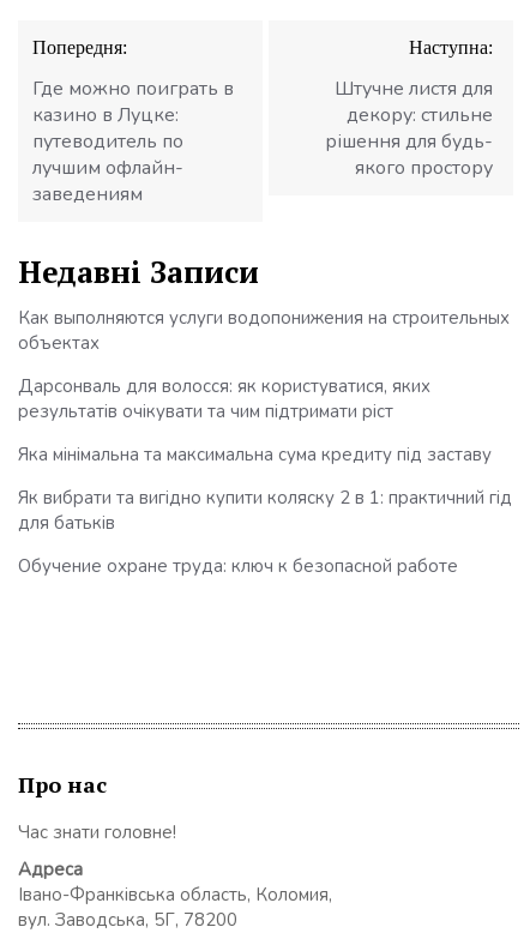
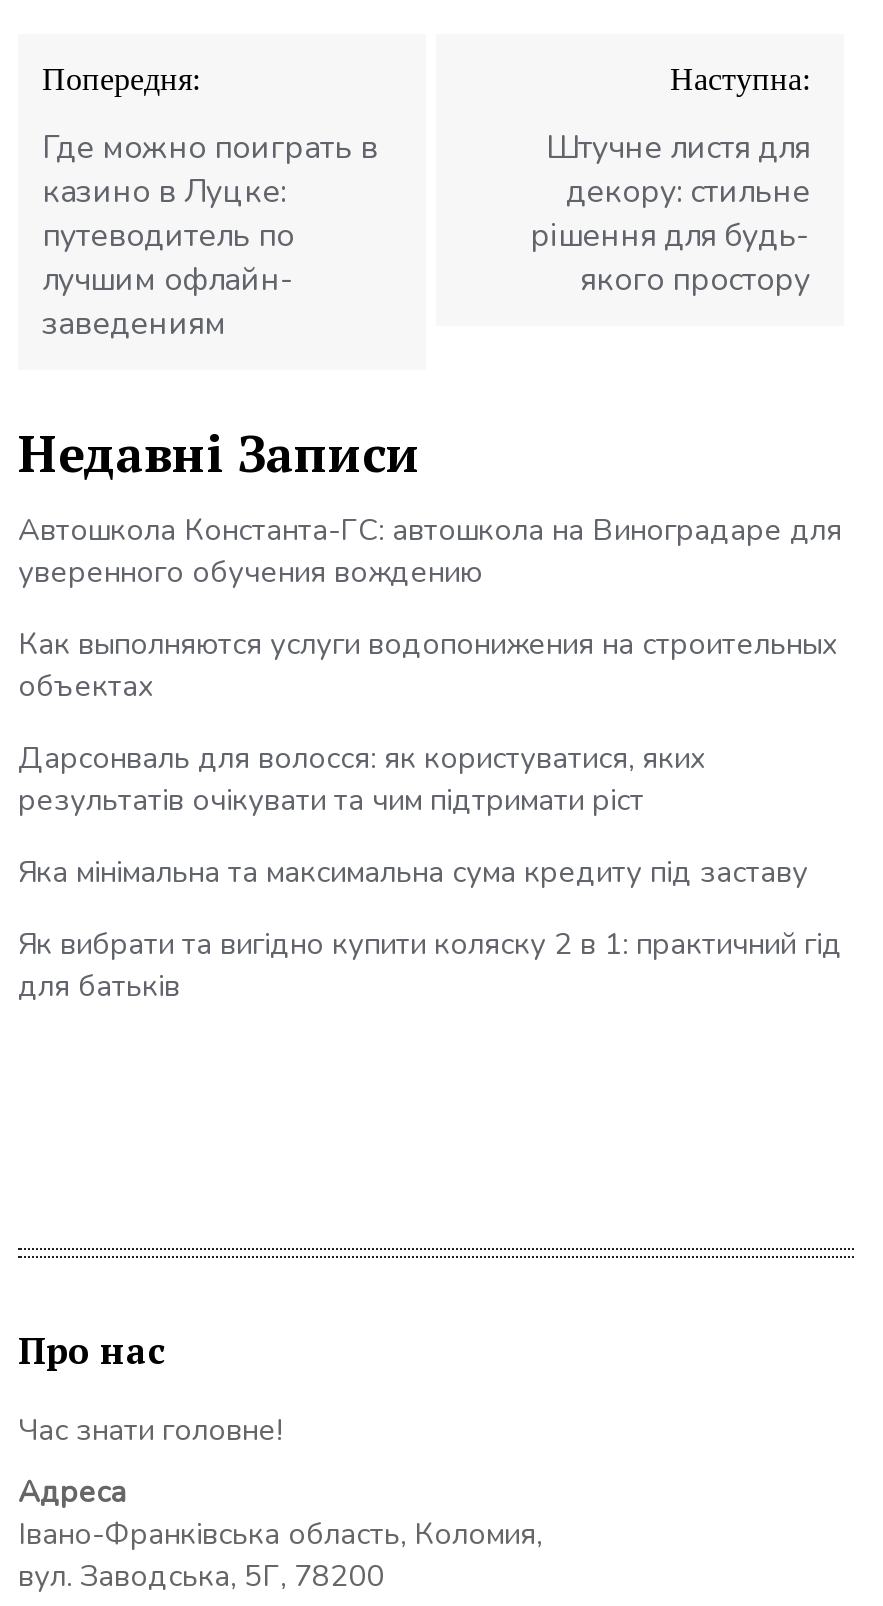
+ Автошкола Константа-ГС: автошкола на Виноградаре для
+ уверенного обучения вождению

moved down: Как выполняются услуги водопонижения на строительных | объектах | Дарсонваль для волосся: як користуватися, яких | результатів очікувати та чим підтримати ріст | Яка мінімальна та максимальна сума кредиту під заставу | Як вибрати та вигідно купити коляску 2 в 1: практичний гід | для батьків

- Обучение охране труда: ключ к безопасной работе
